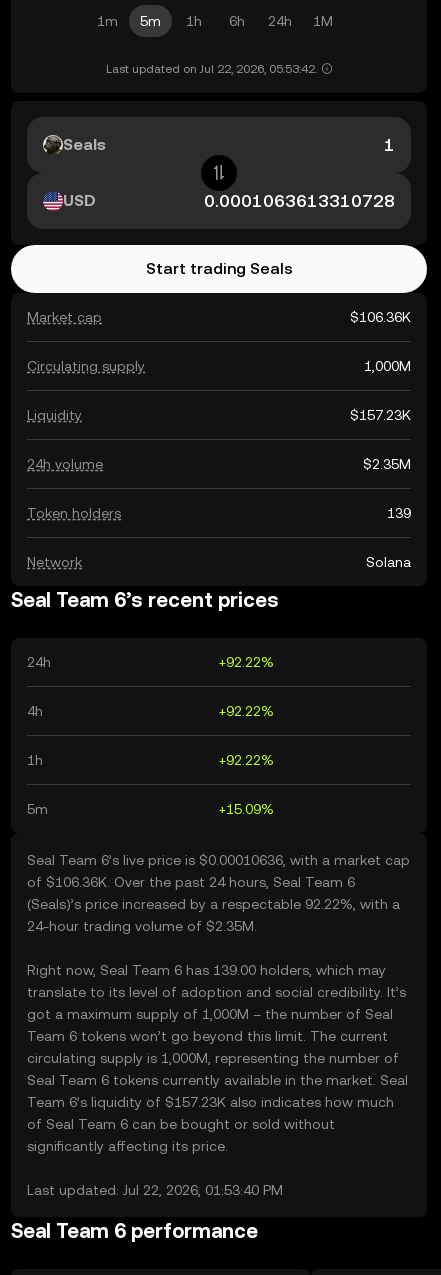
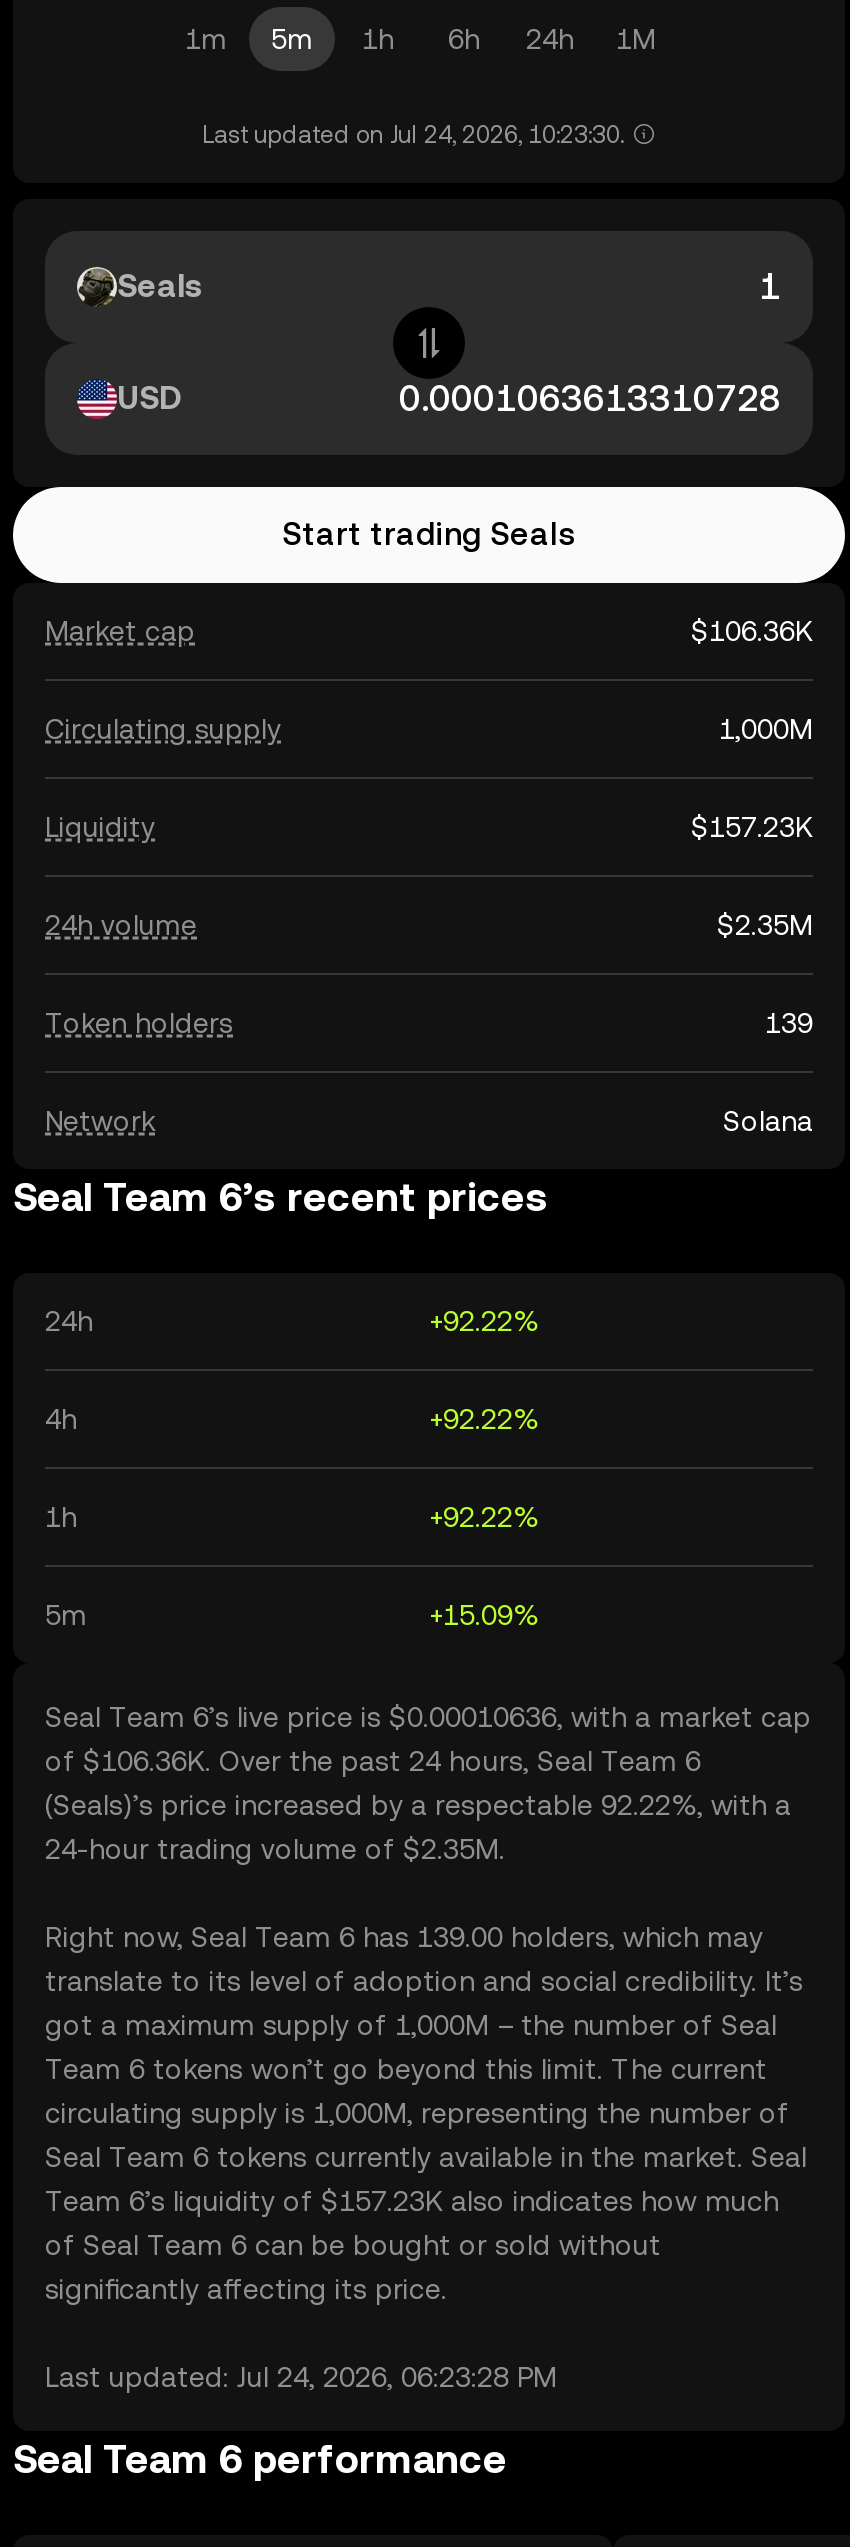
- Last updated on Jul 22, 2026, 05:53:42.
+ Last updated on Jul 24, 2026, 10:23:30.

- Last updated: Jul 22, 2026, 01:53:40 PM
+ Last updated: Jul 24, 2026, 06:23:28 PM
